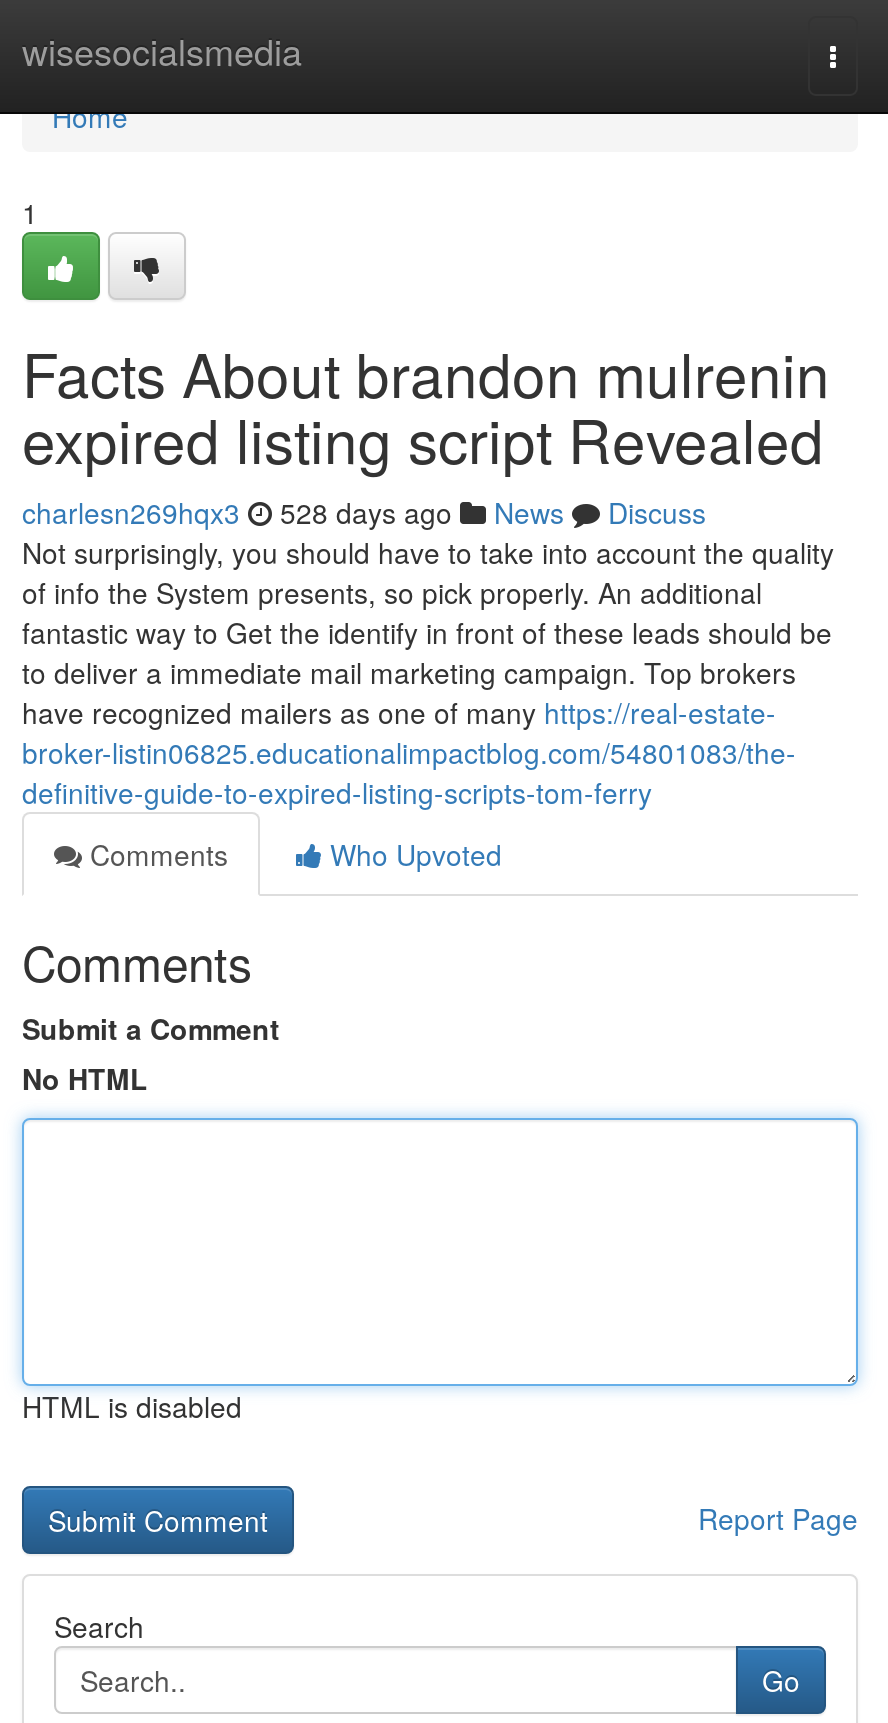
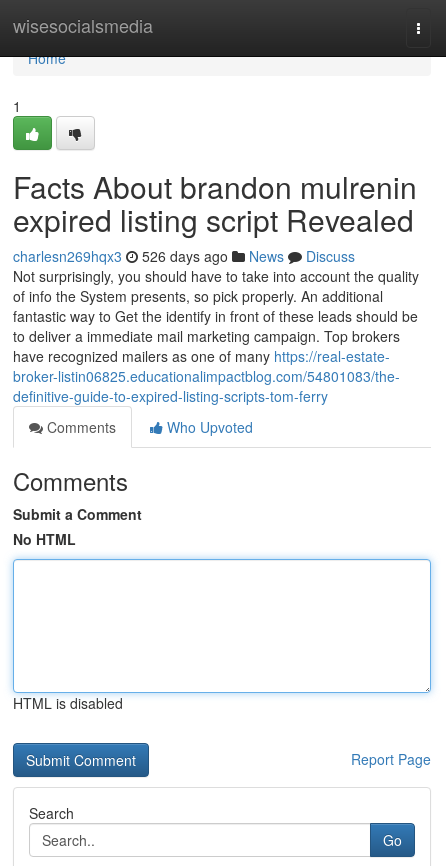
- charlesn269hqx3 528 days ago News Discuss
+ charlesn269hqx3 526 days ago News Discuss
